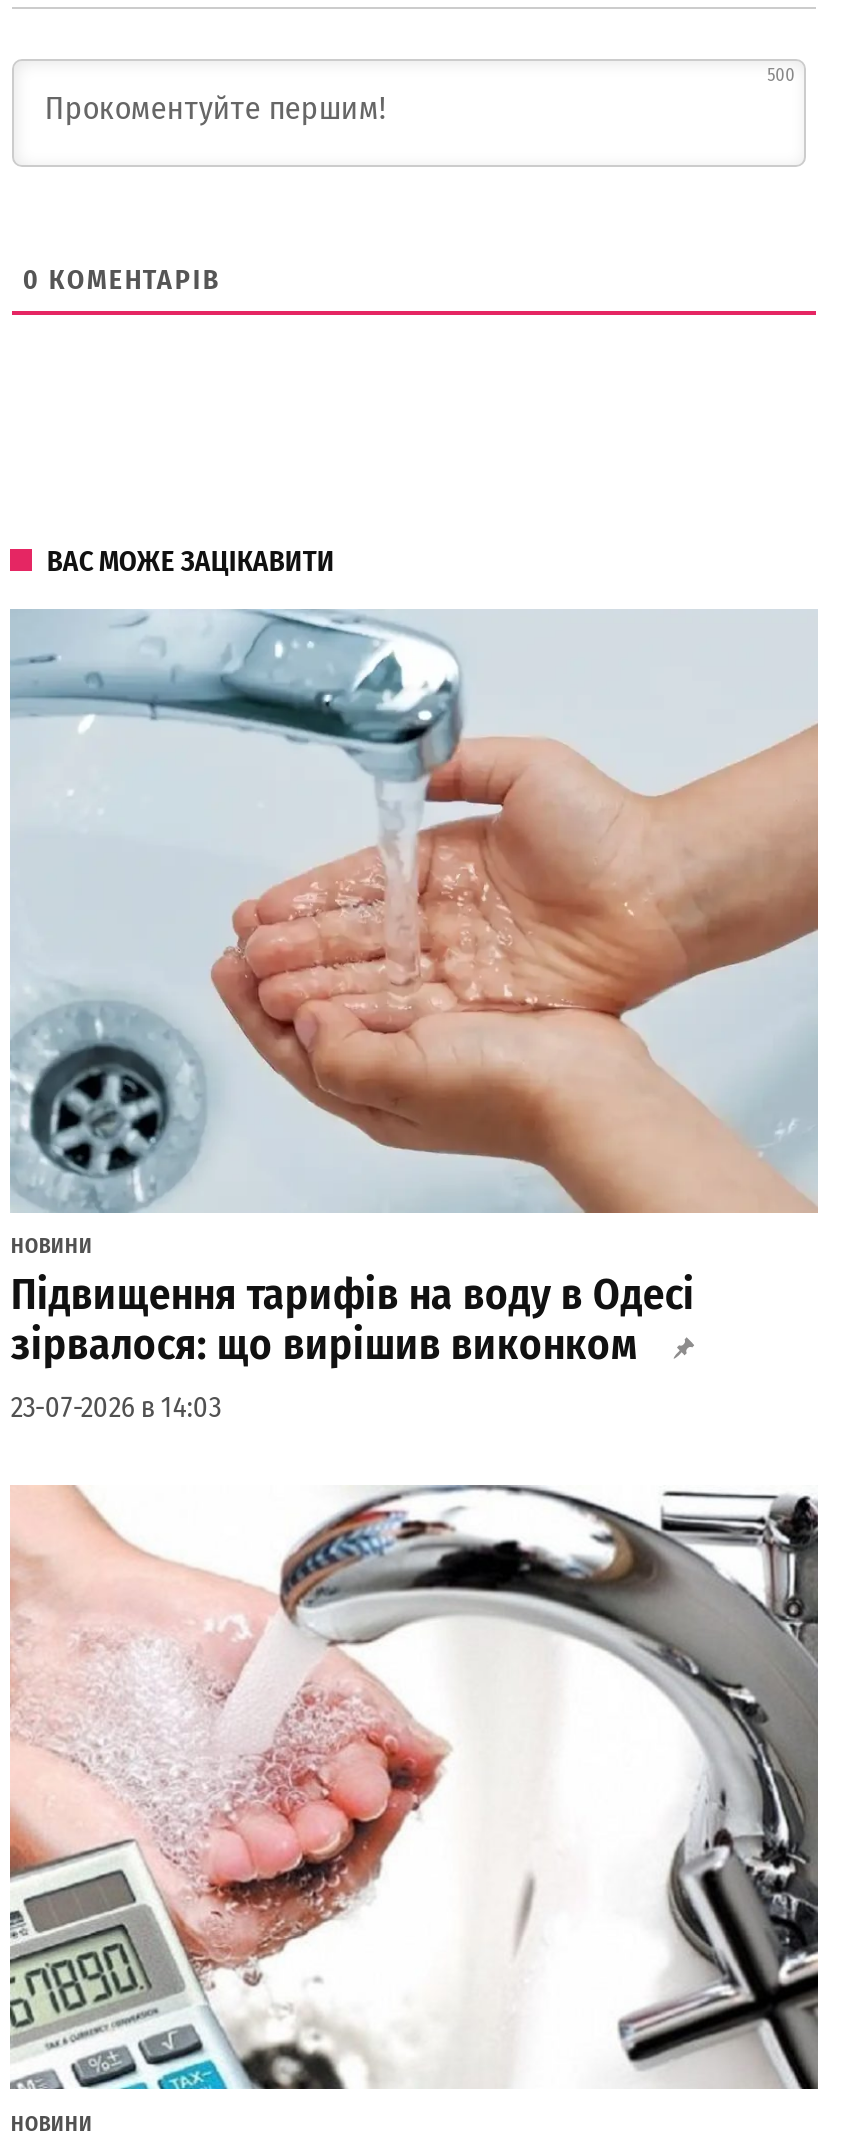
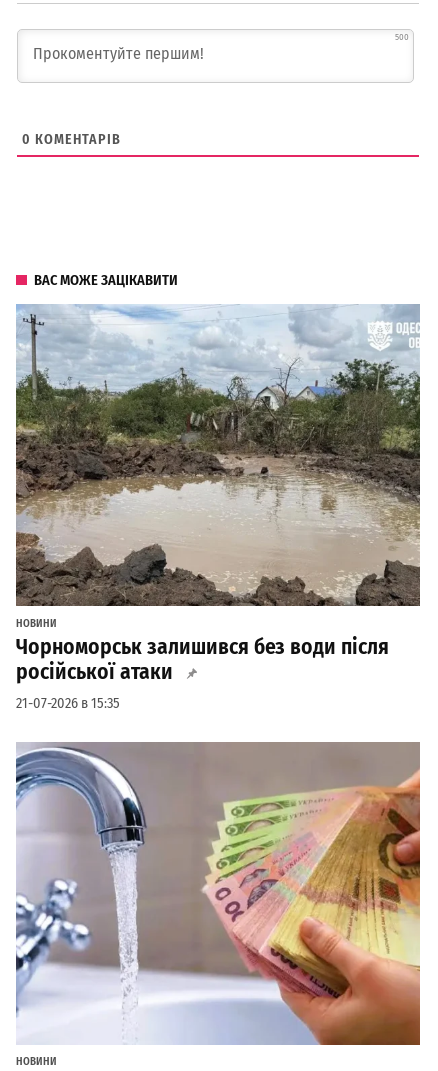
- [image]
- Підвищення тарифів на воду в Одесі
- зірвалося: що вирішив виконком
- 23-07-2026 в 14:03
+ [image]
+ Чорноморськ залишився без води після
+ російської атаки
+ 21-07-2026 в 15:35

- [image]
+ [image]
